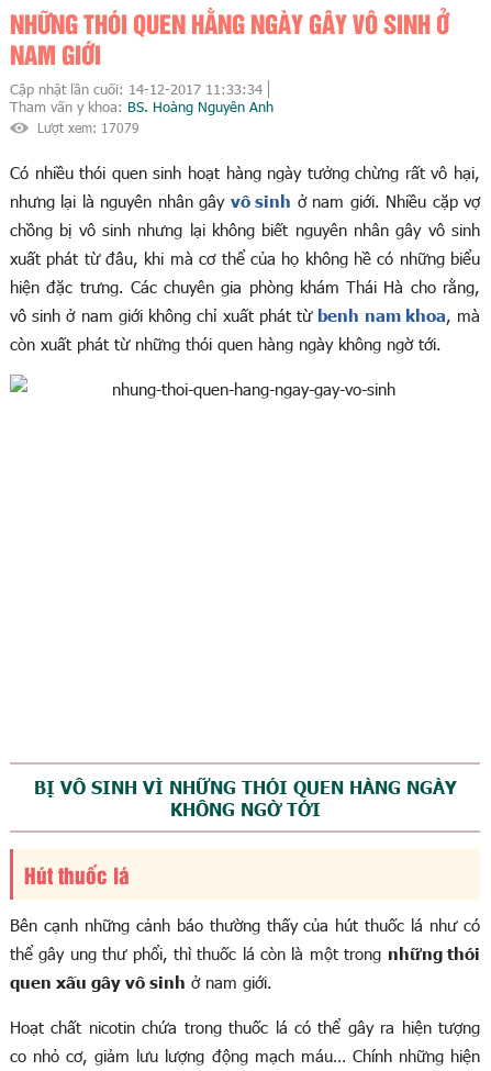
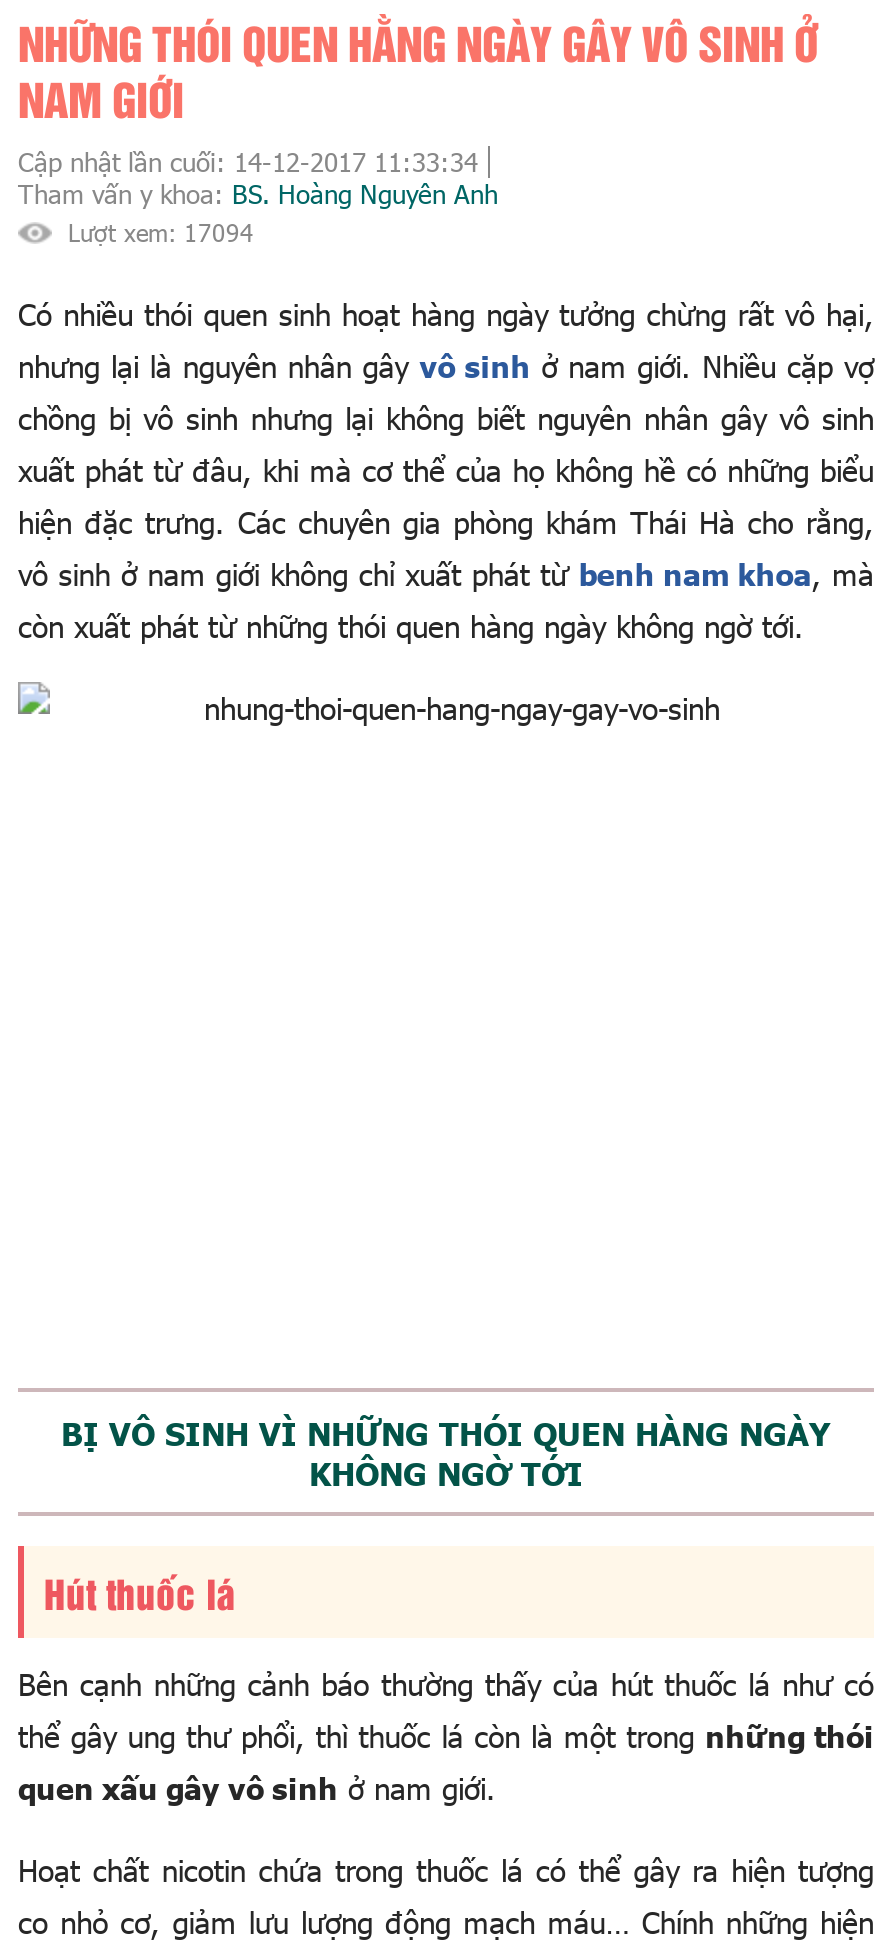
- Lượt xem: 17079
+ Lượt xem: 17094
